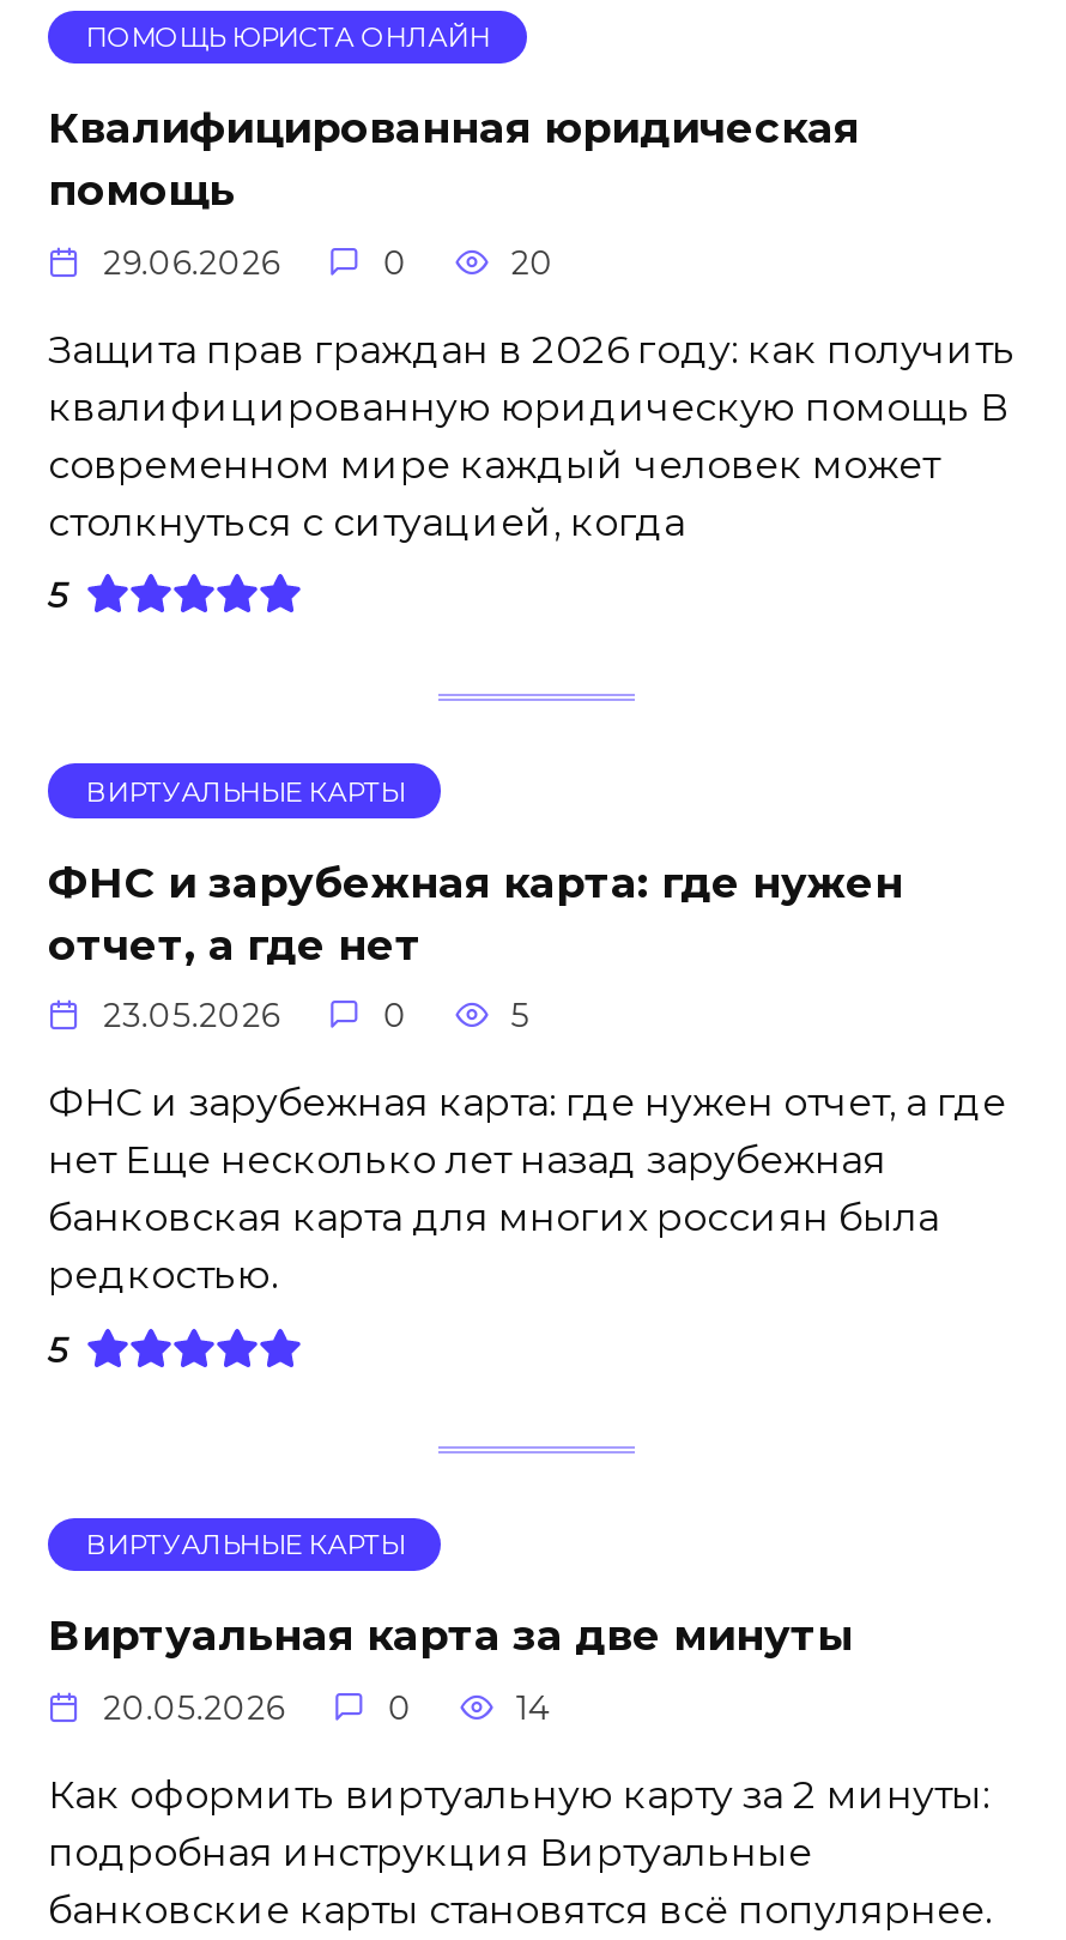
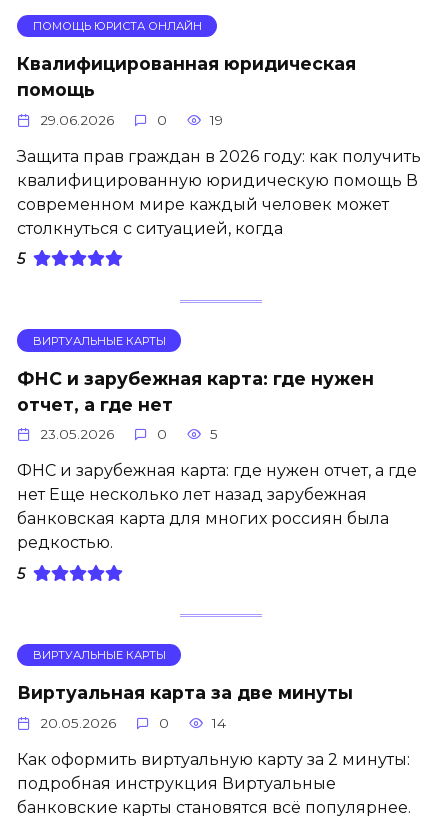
- 20
+ 19
